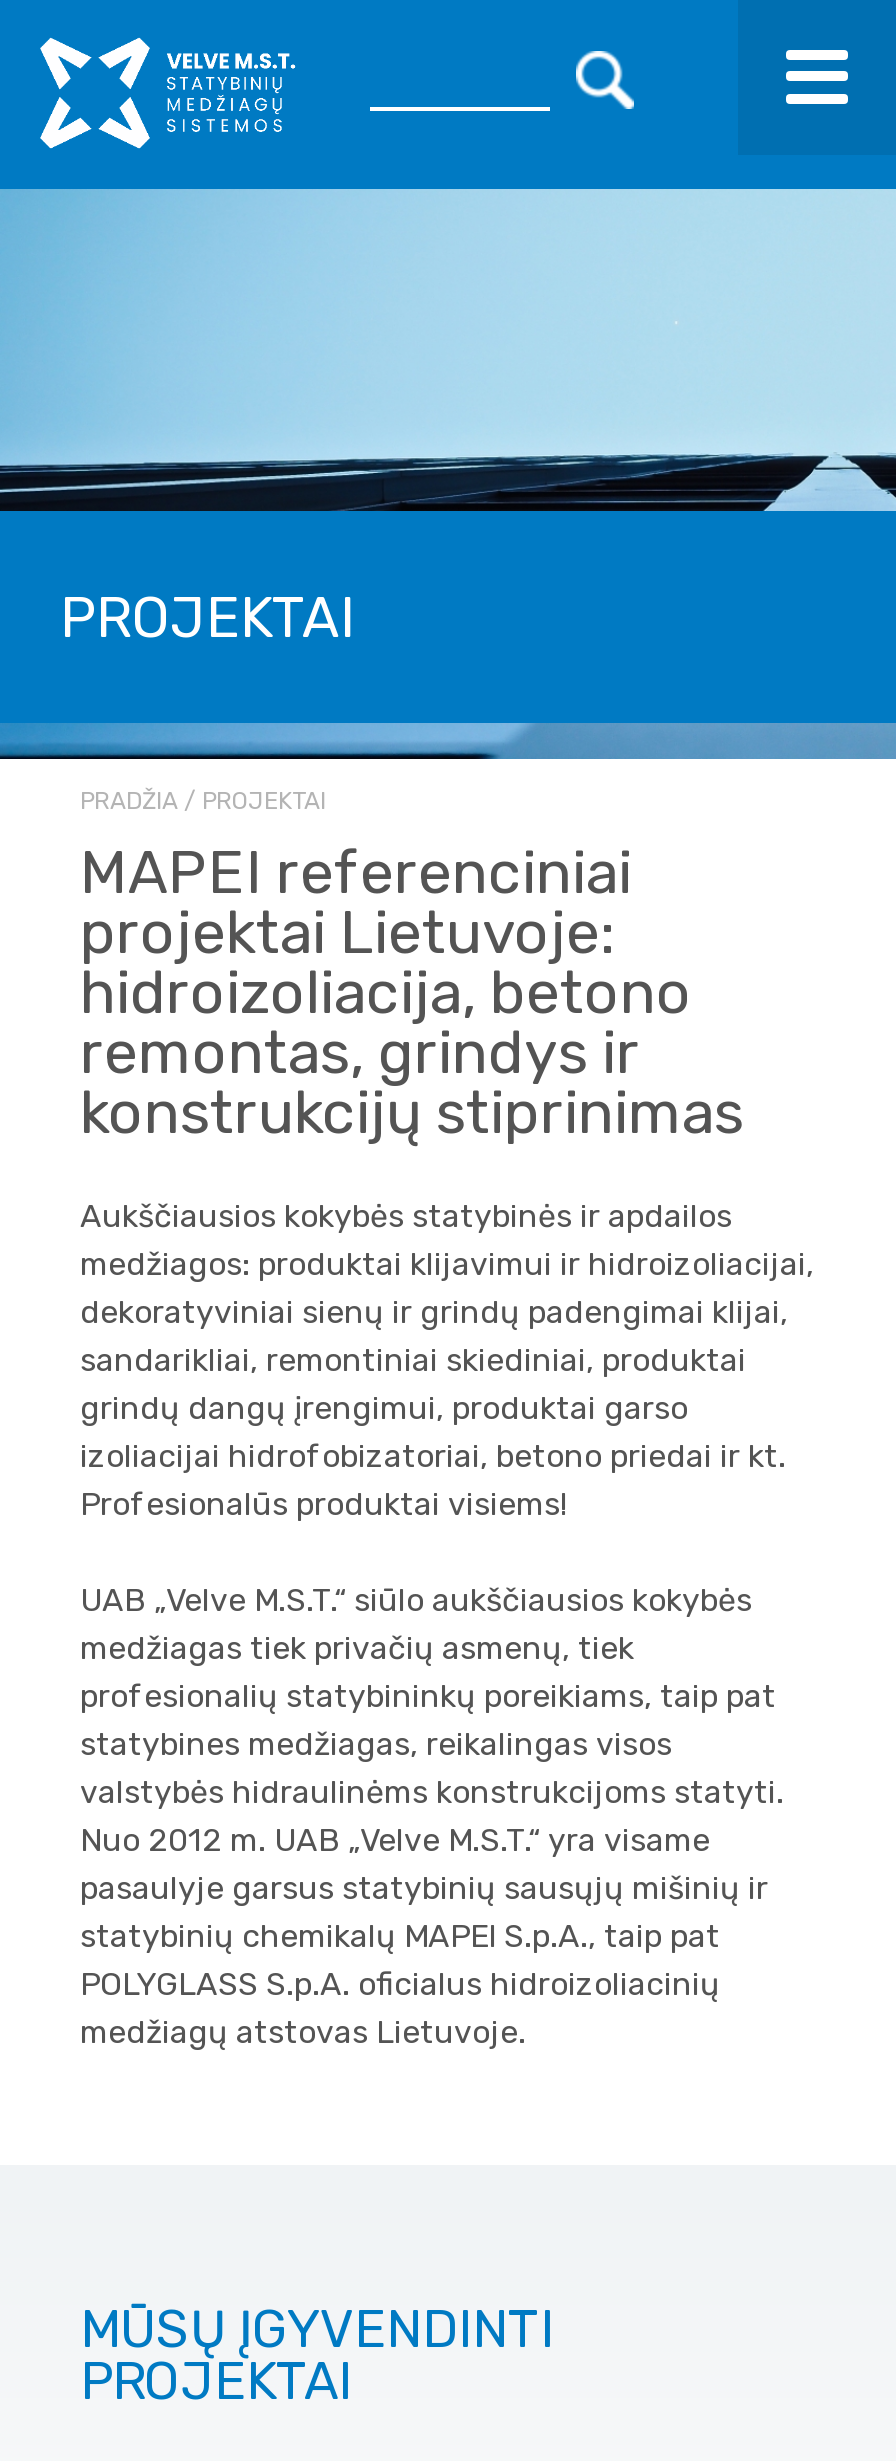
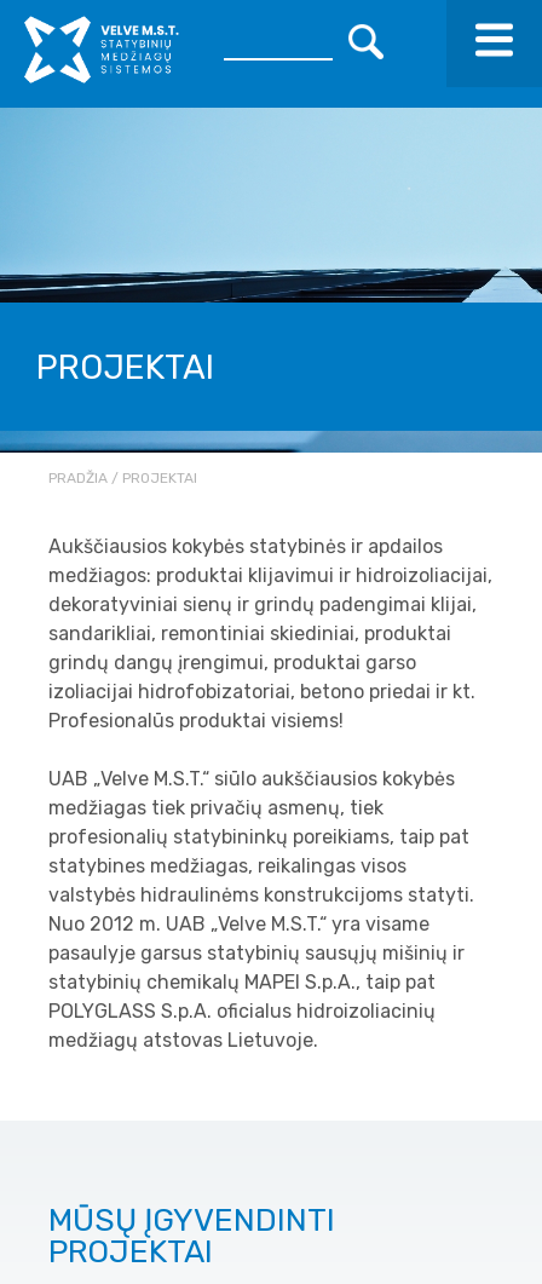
- MAPEI referenciniai
- projektai Lietuvoje:
- hidroizoliacija, betono
- remontas, grindys ir
- konstrukcijų stiprinimas
